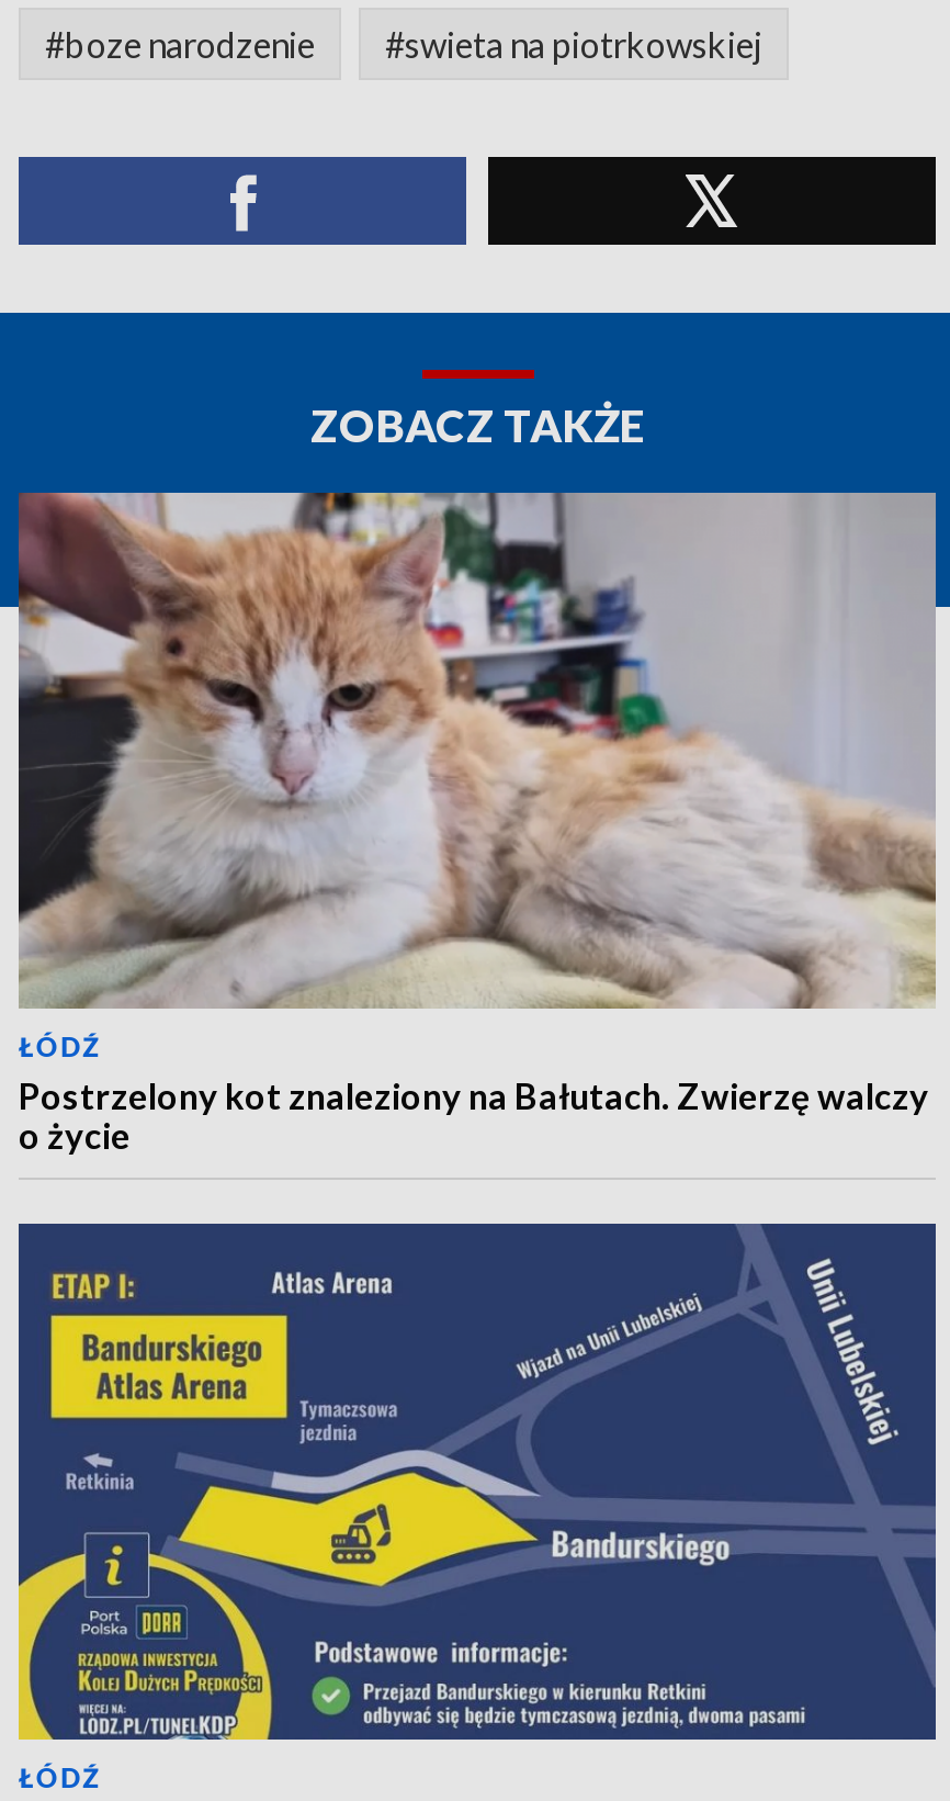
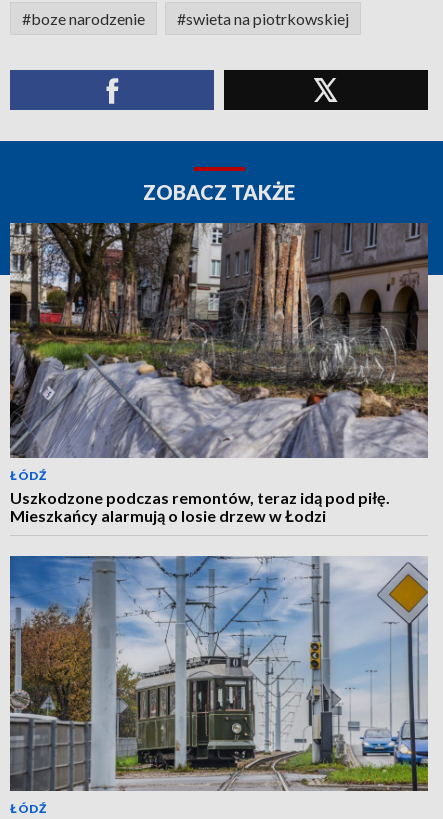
- [image]
- Postrzelony kot znaleziony na Bałutach. Zwierzę walczy
- o życie
+ [image]
+ Uszkodzone podczas remontów, teraz idą pod piłę.
+ Mieszkańcy alarmują o losie drzew w Łodzi

- [image]
+ [image]
